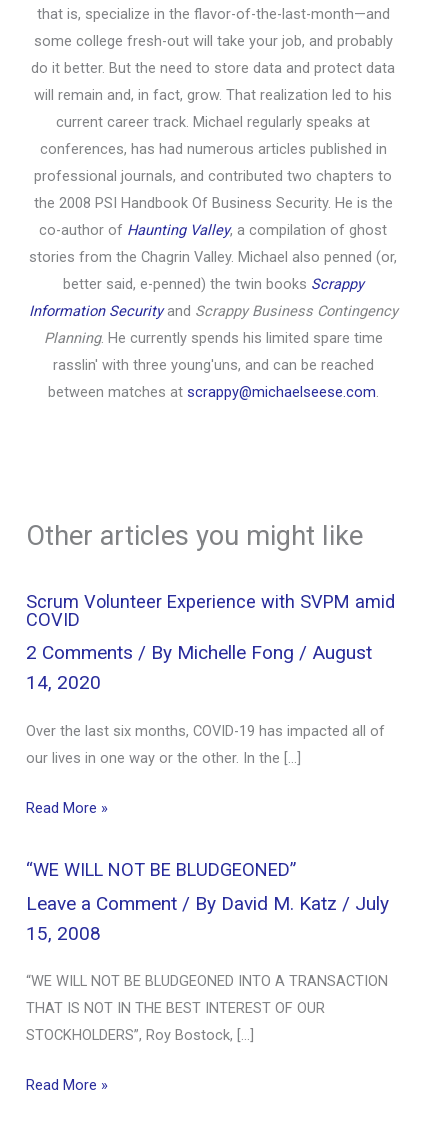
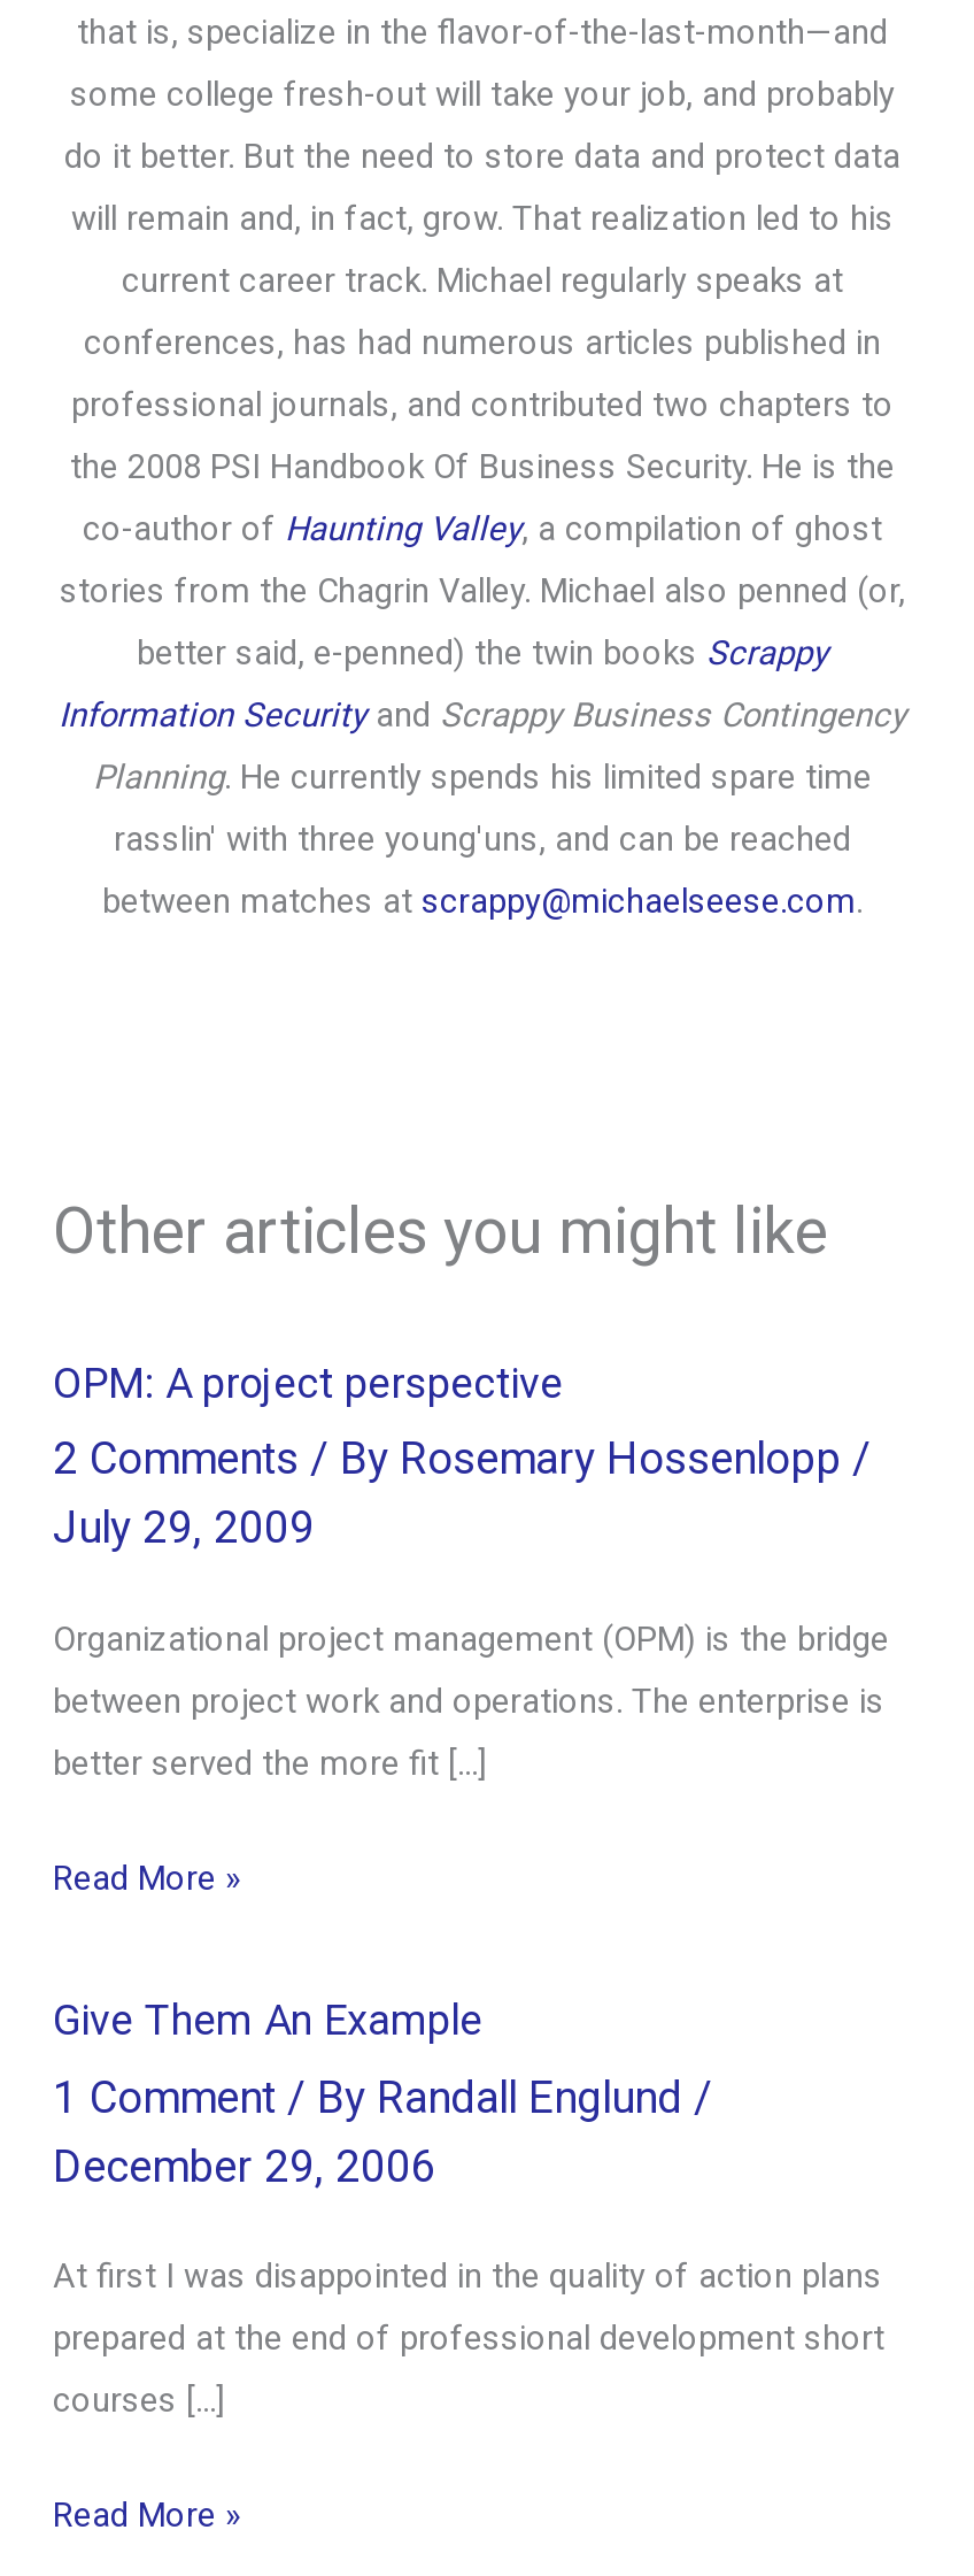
- Scrum Volunteer Experience with SVPM amid
- COVID
- 2 Comments / By Michelle Fong / August
- 14, 2020
- Over the last six months, COVID-19 has impacted all of
- our lives in one way or the other. In the […]
+ OPM: A project perspective
+ 2 Comments / By Rosemary Hossenlopp /
+ July 29, 2009
+ Organizational project management (OPM) is the bridge
+ between project work and operations. The enterprise is
+ better served the more fit […]

- “WE WILL NOT BE BLUDGEONED”
+ Give Them An Example

- Leave a Comment / By David M. Katz / July
- 15, 2008
+ 1 Comment / By Randall Englund /
+ December 29, 2006

- “WE WILL NOT BE BLUDGEONED INTO A TRANSACTION
+ At first I was disappointed in the quality of action plans

- THAT IS NOT IN THE BEST INTEREST OF OUR
+ prepared at the end of professional development short

- STOCKHOLDERS”, Roy Bostock, […]
+ courses […]
